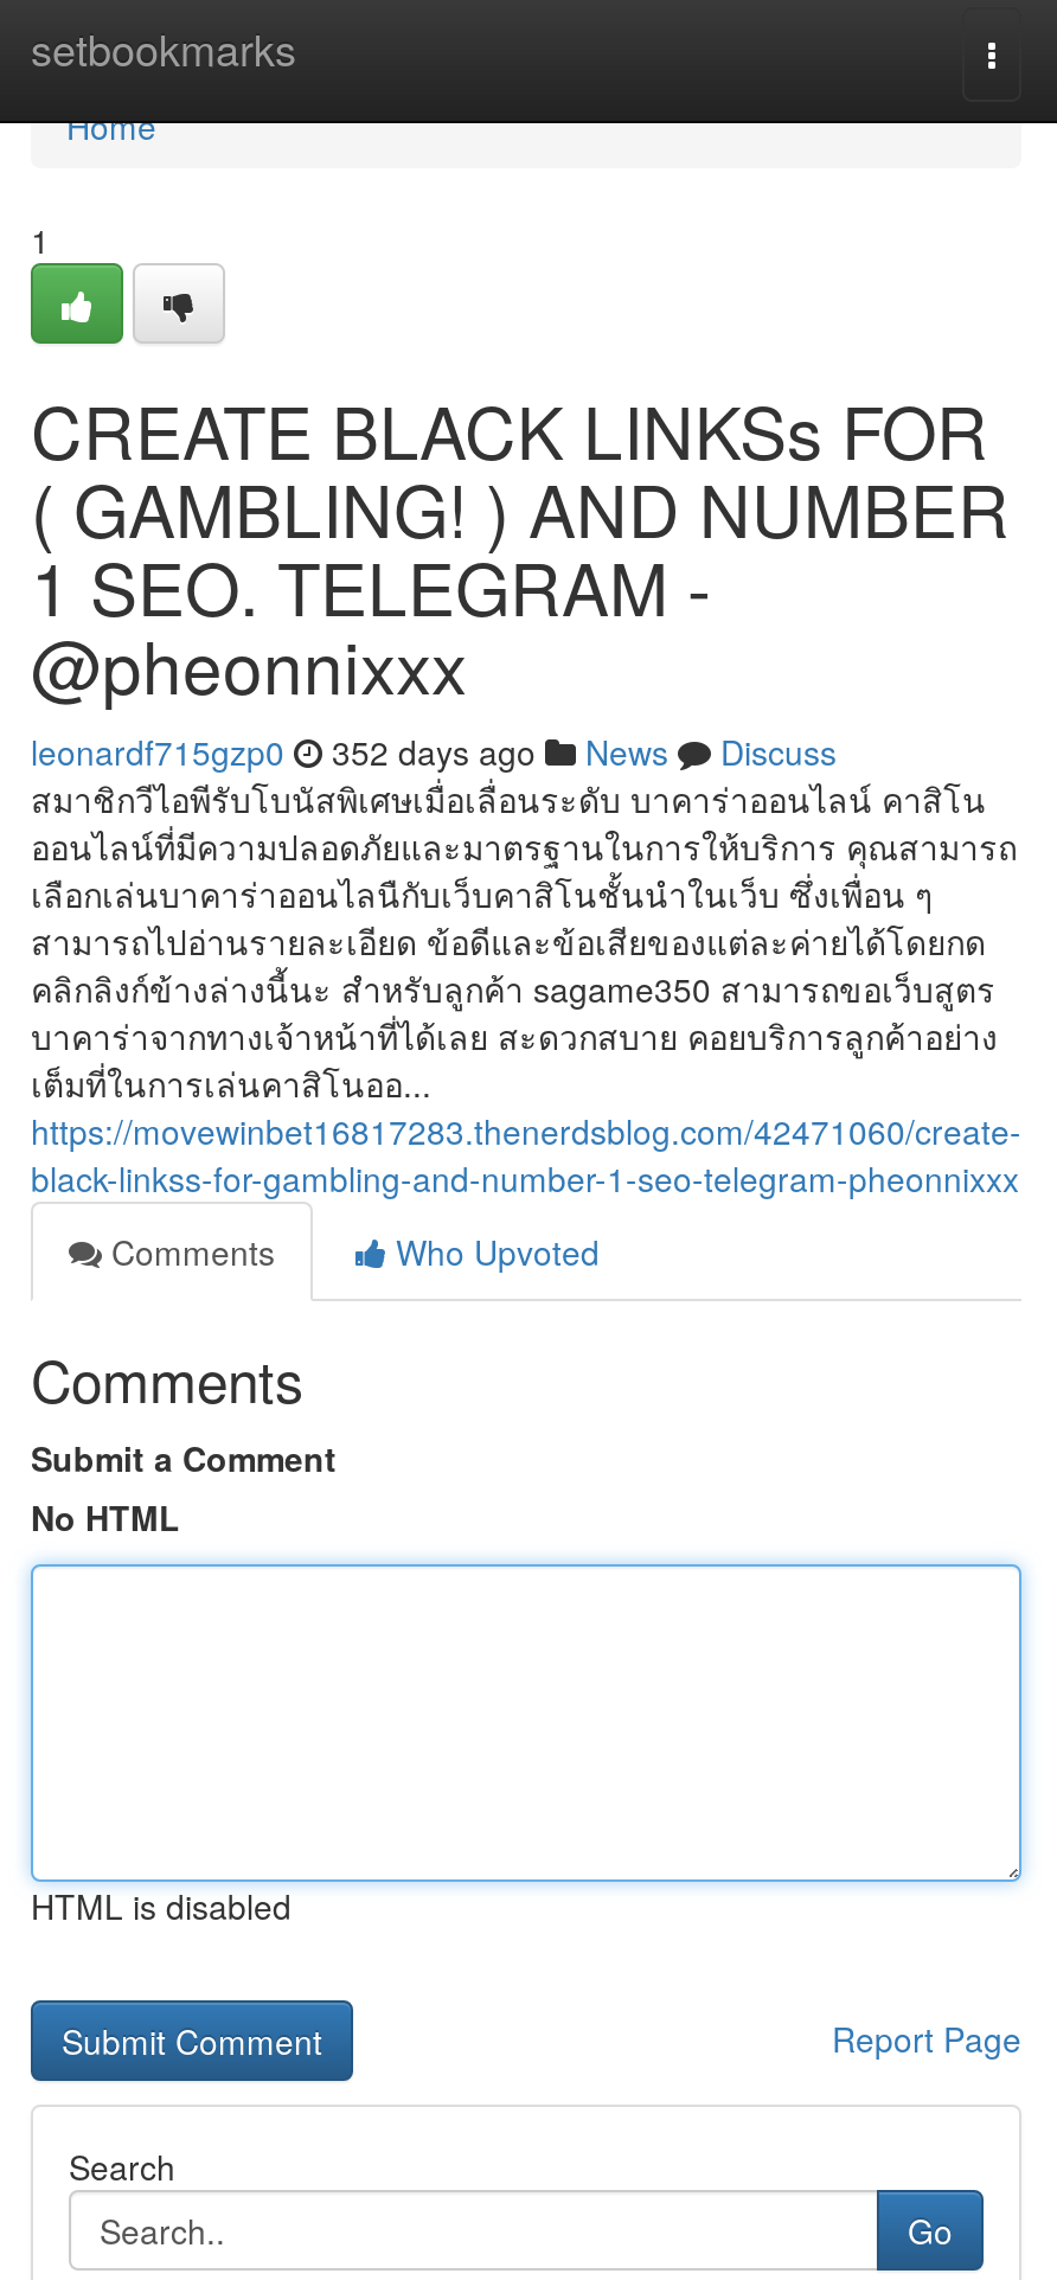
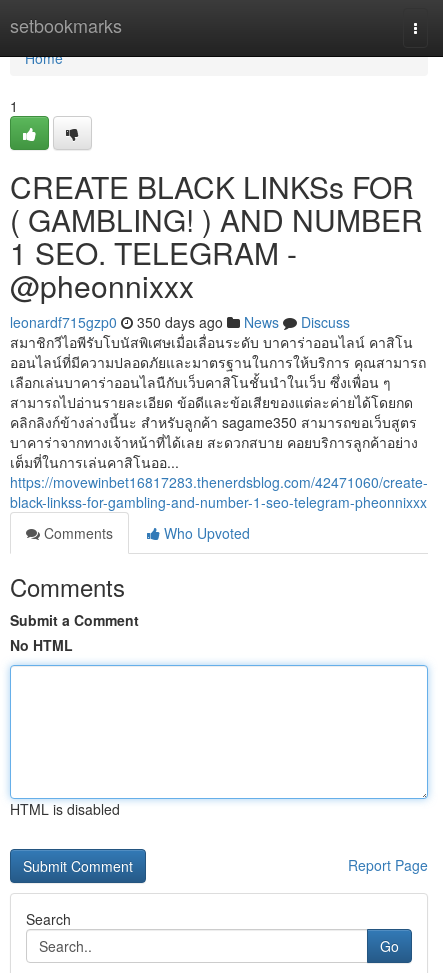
- leonardf715gzp0 352 days ago News Discuss
+ leonardf715gzp0 350 days ago News Discuss
